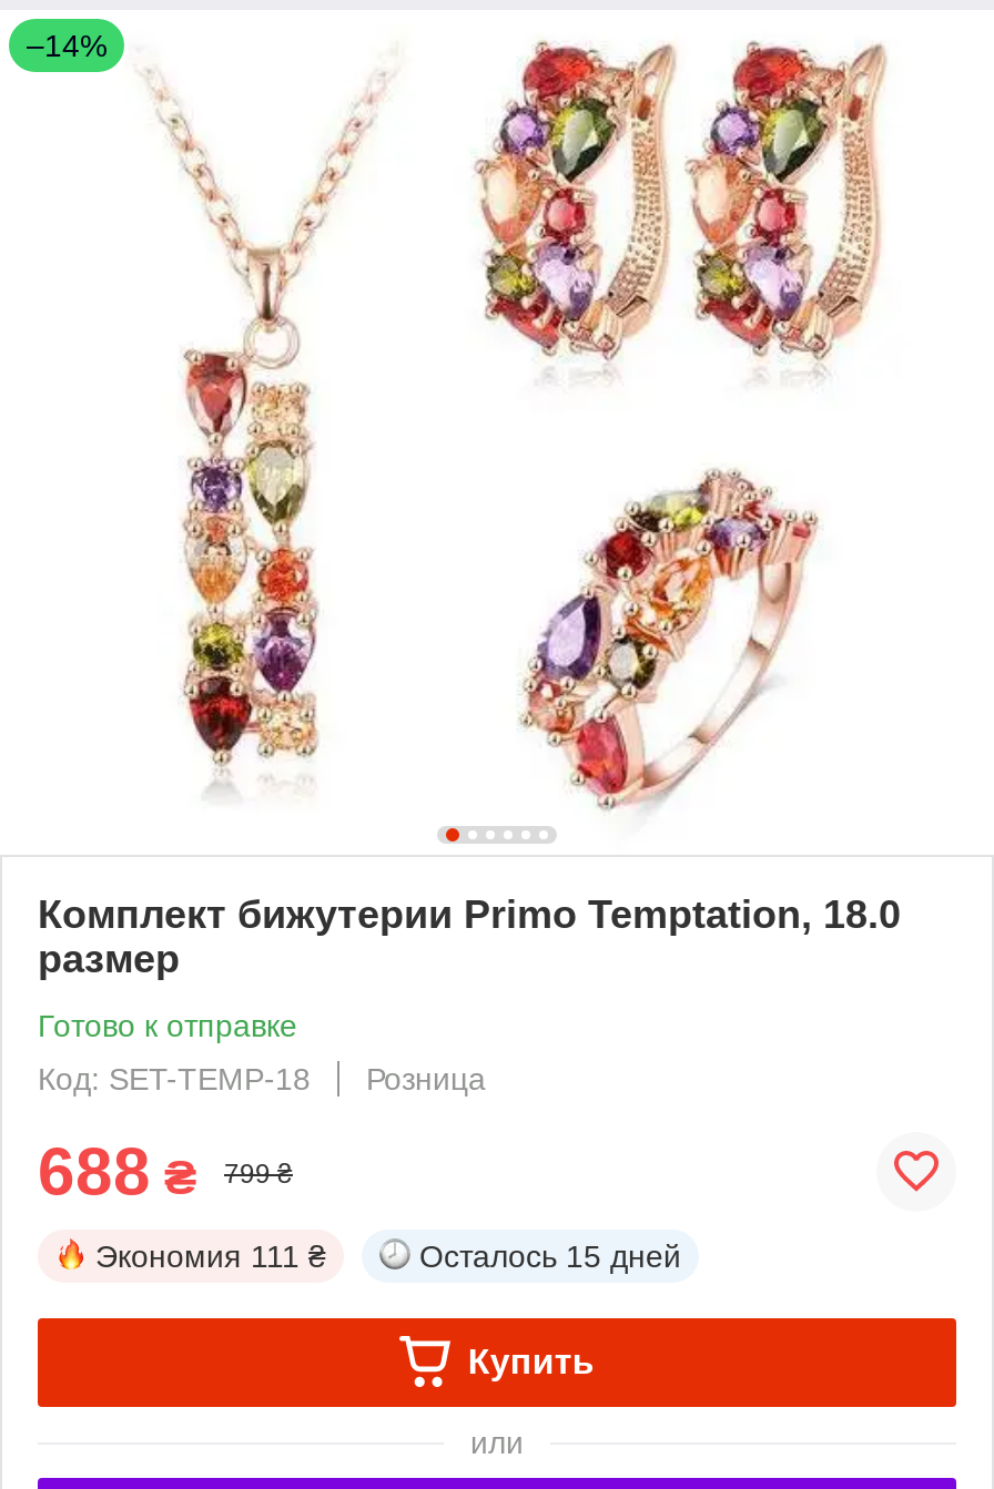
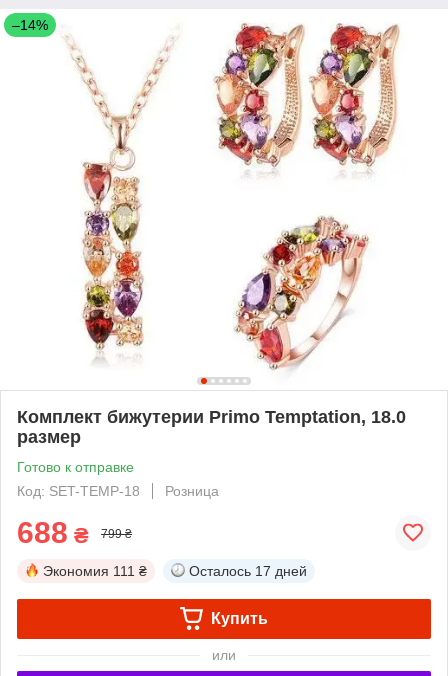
- Осталось 15 дней
+ Осталось 17 дней
